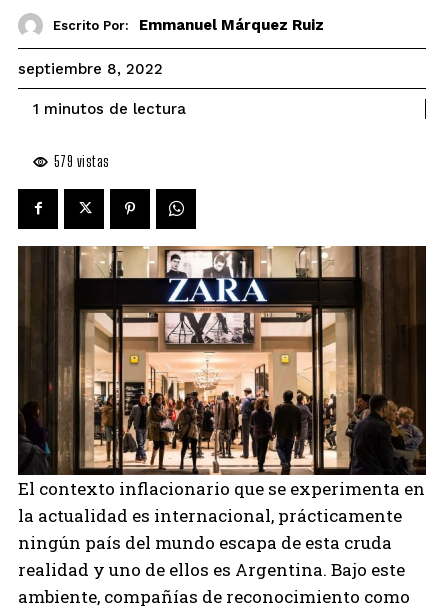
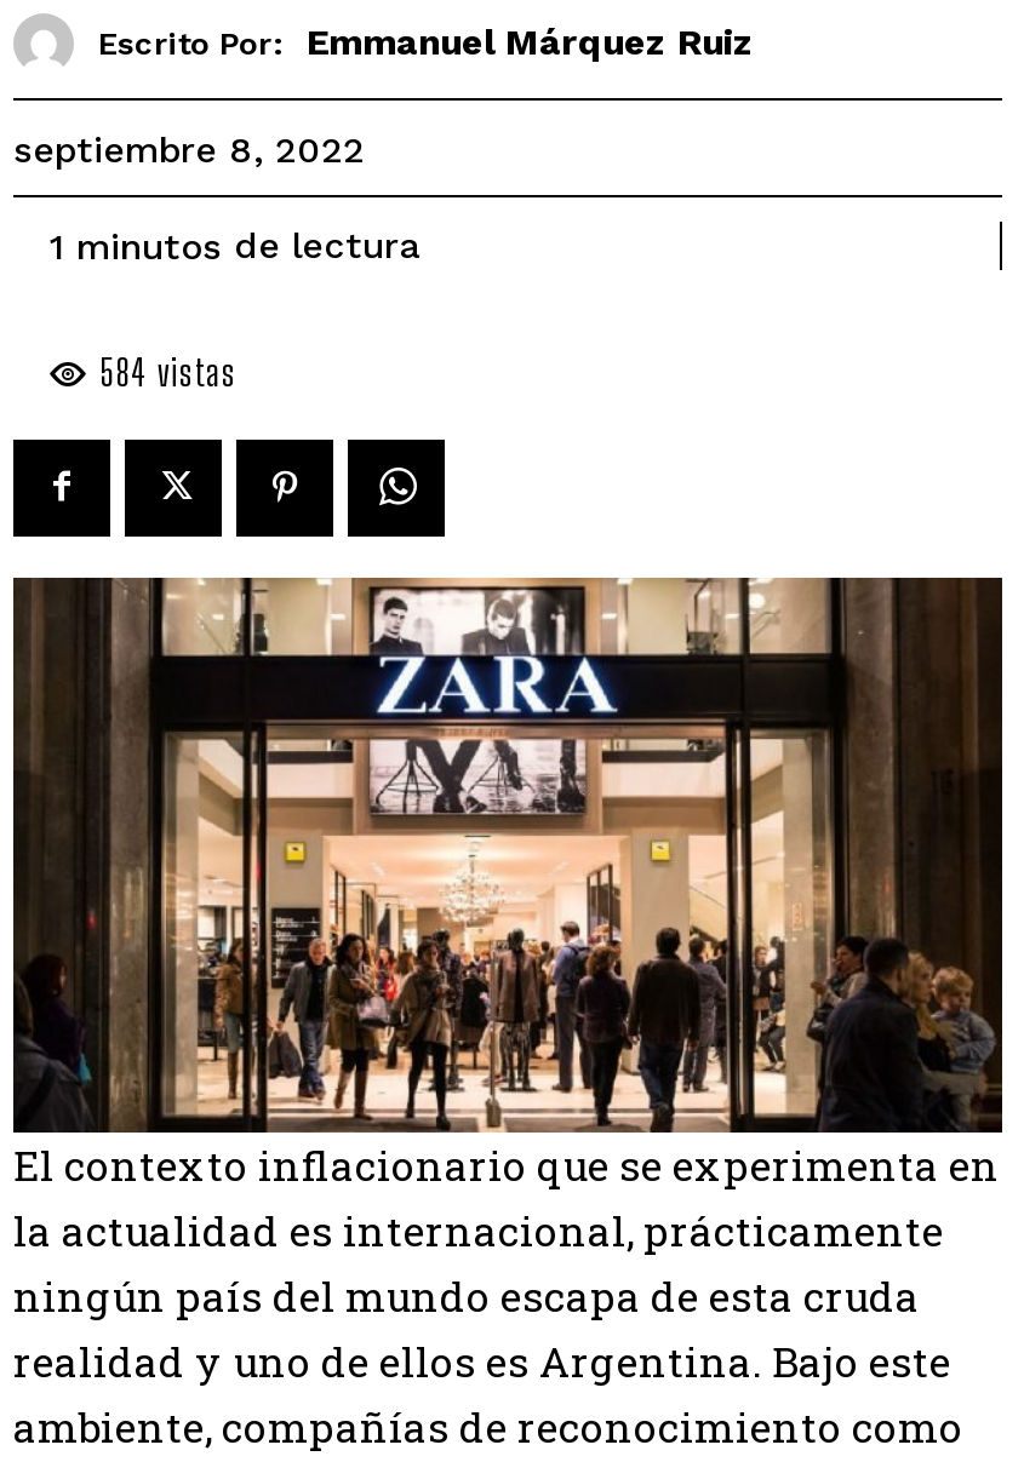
- 579 vistas
+ 584 vistas
